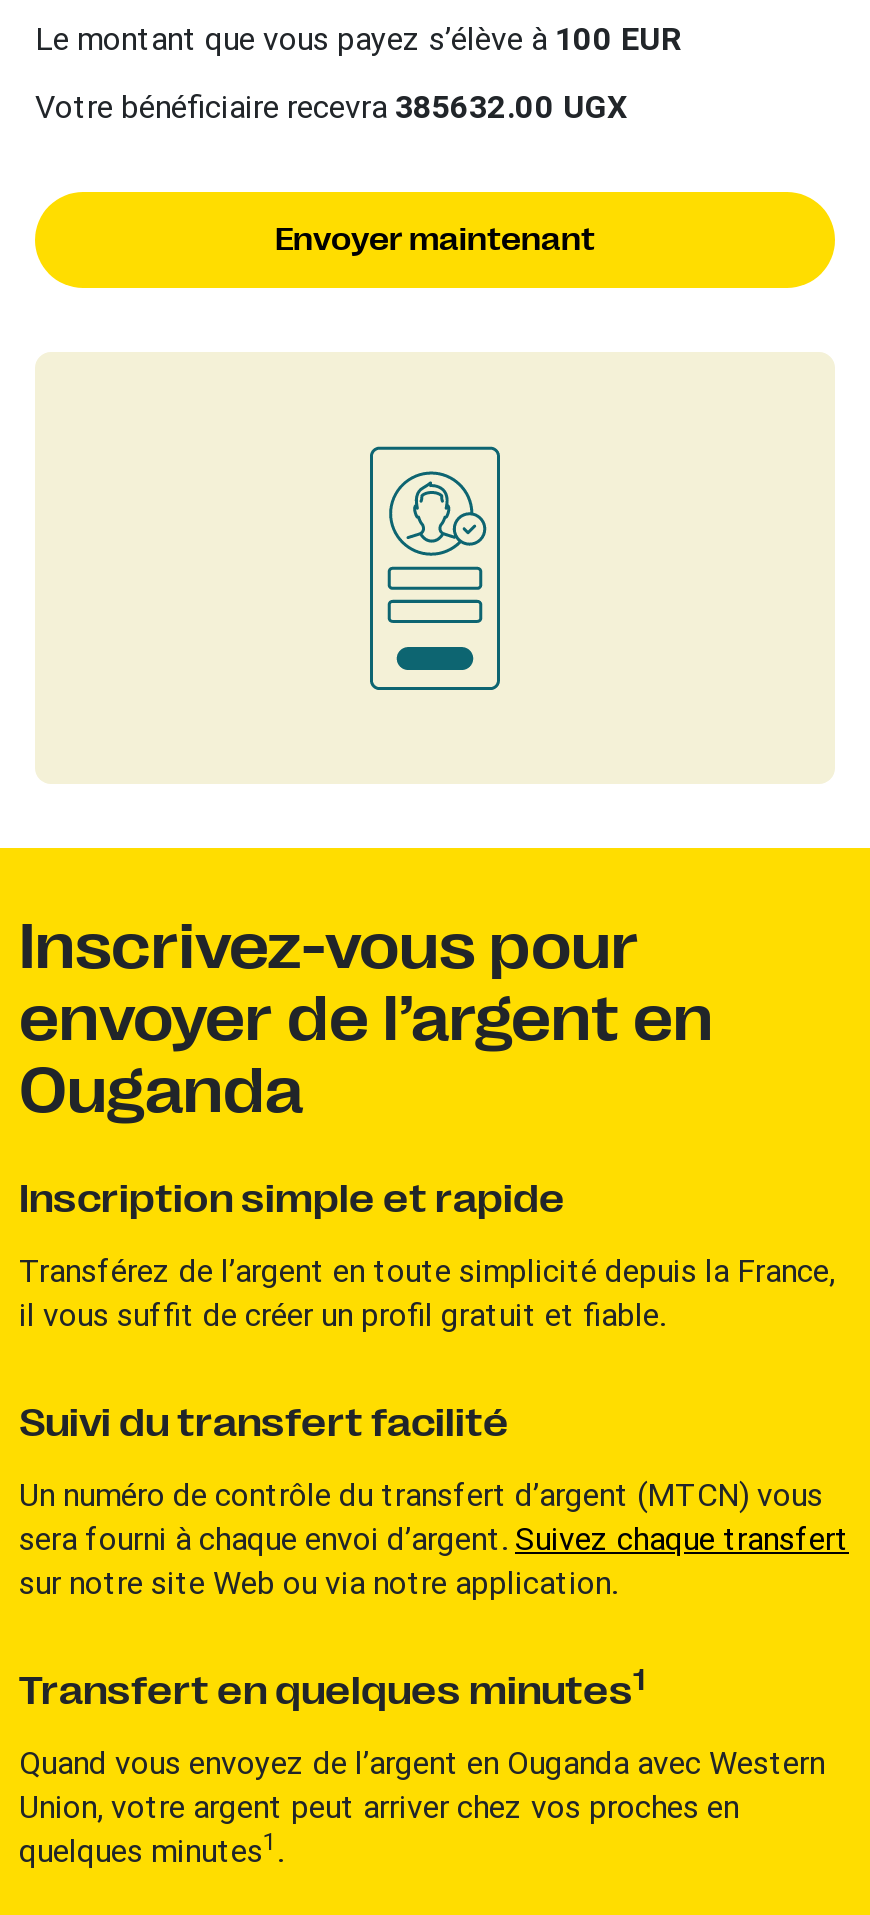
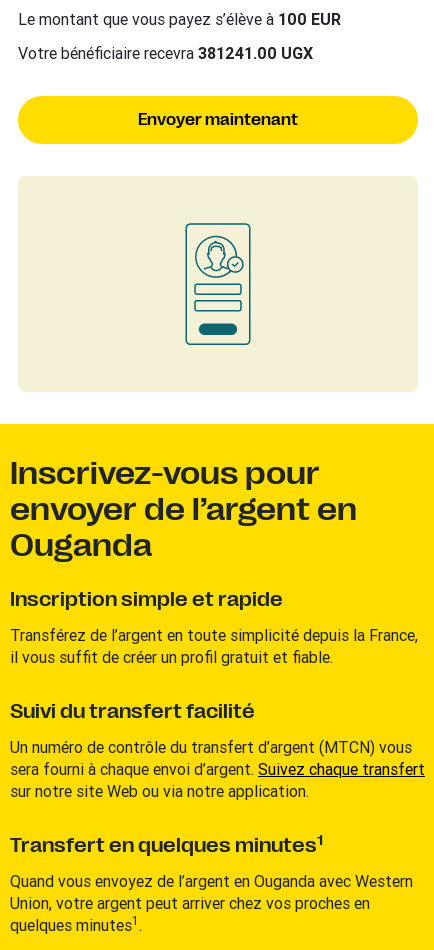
- Votre bénéficiaire recevra 385632.00 UGX
+ Votre bénéficiaire recevra 381241.00 UGX
